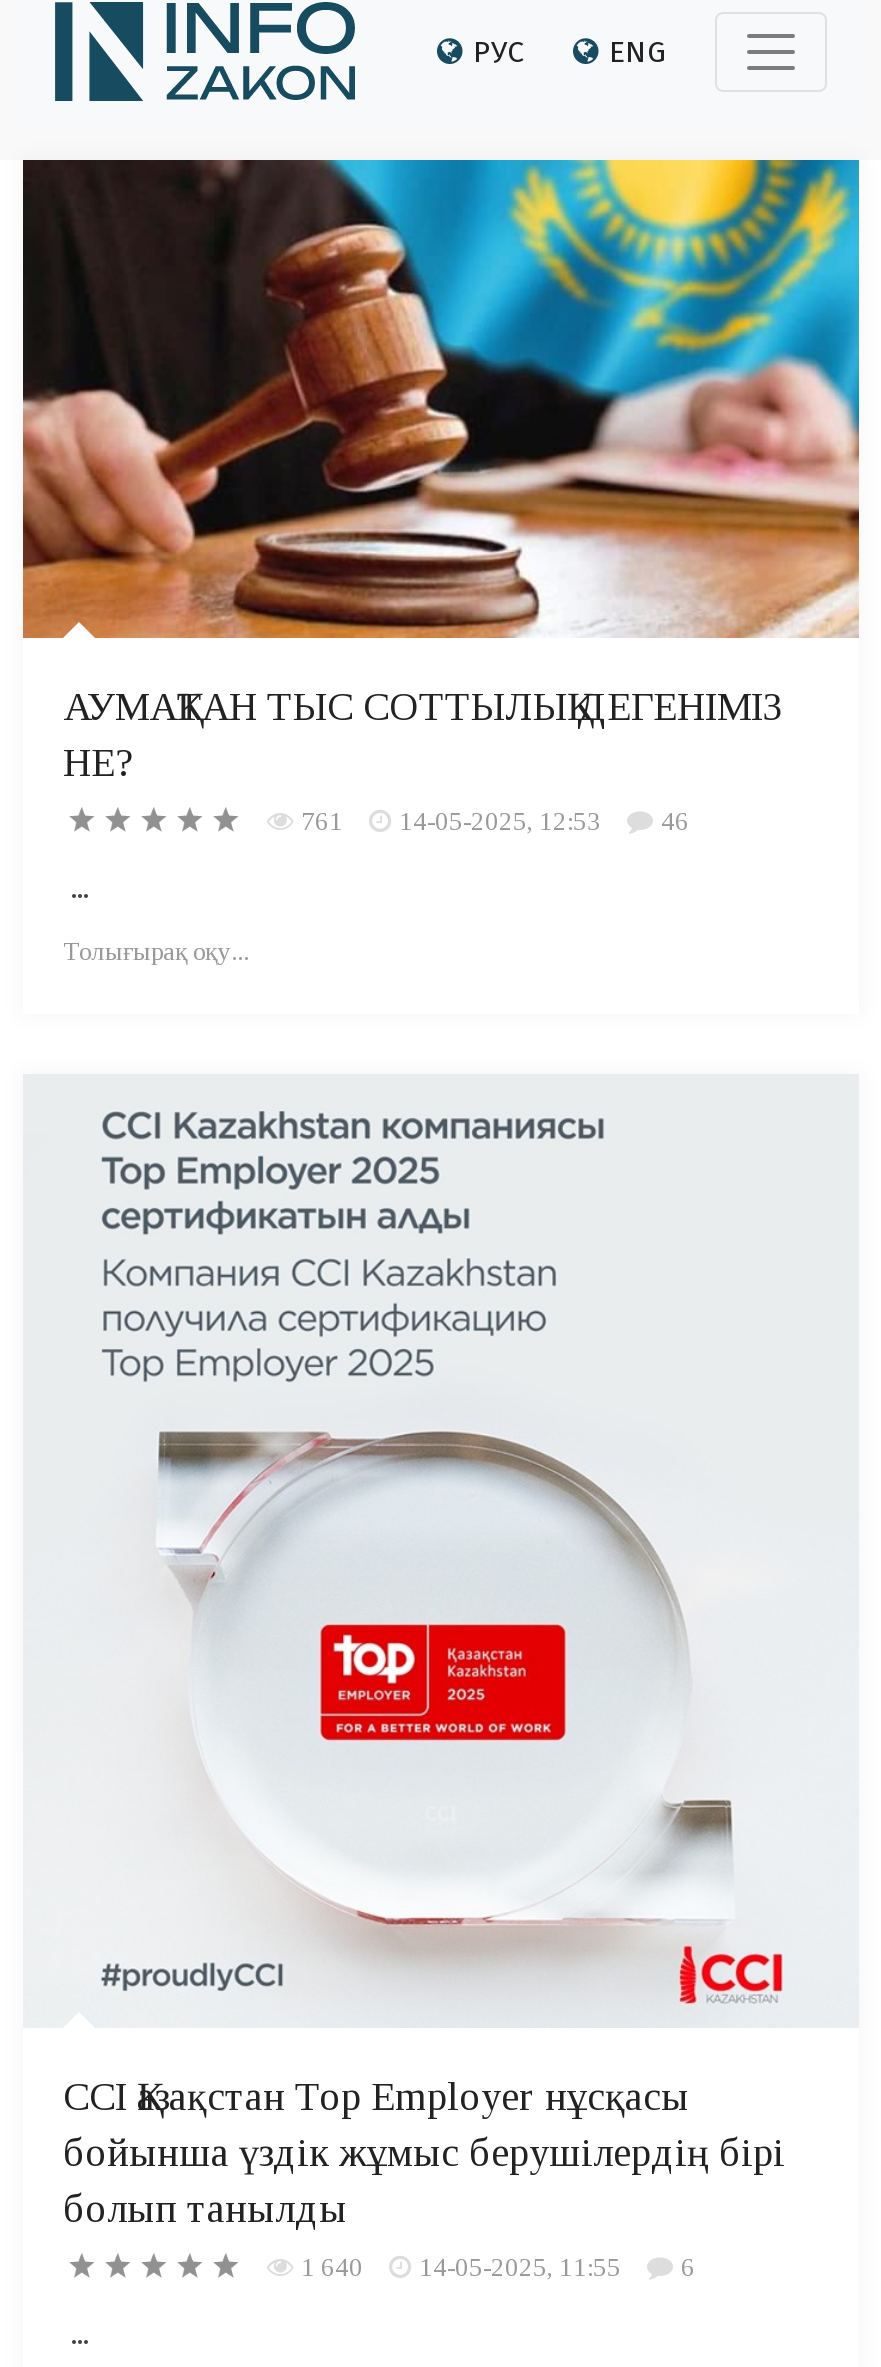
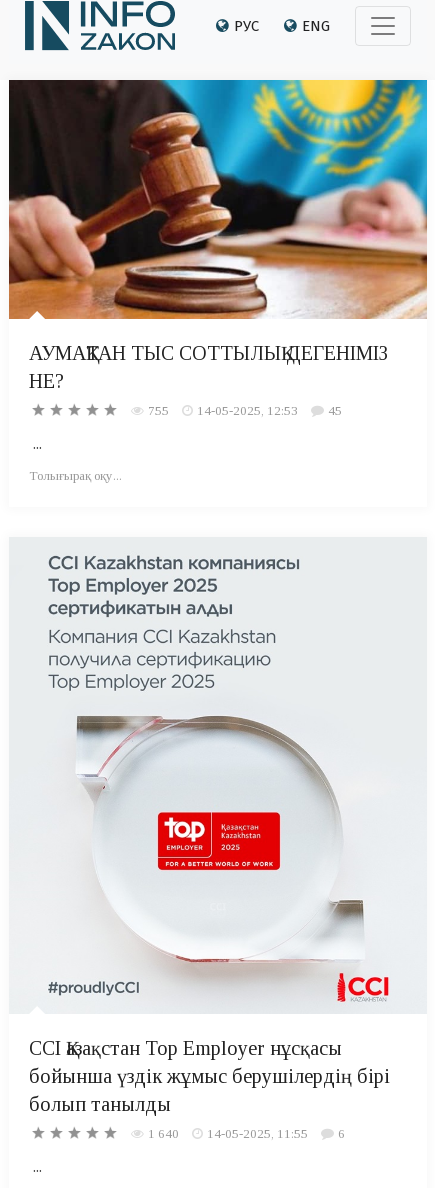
- 761
+ 755

- 46
+ 45
